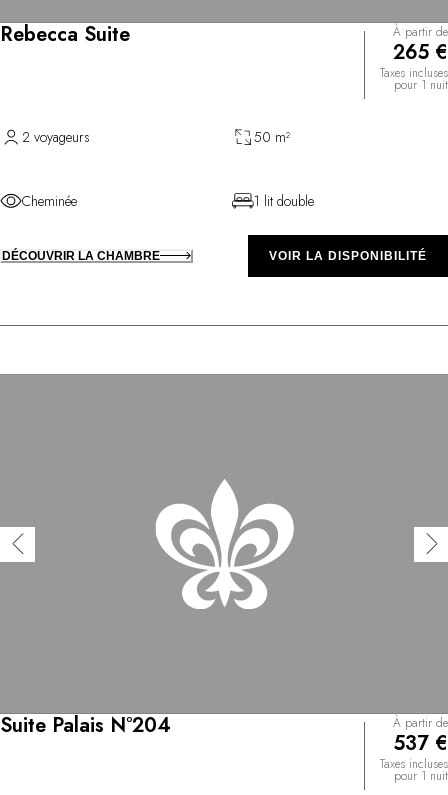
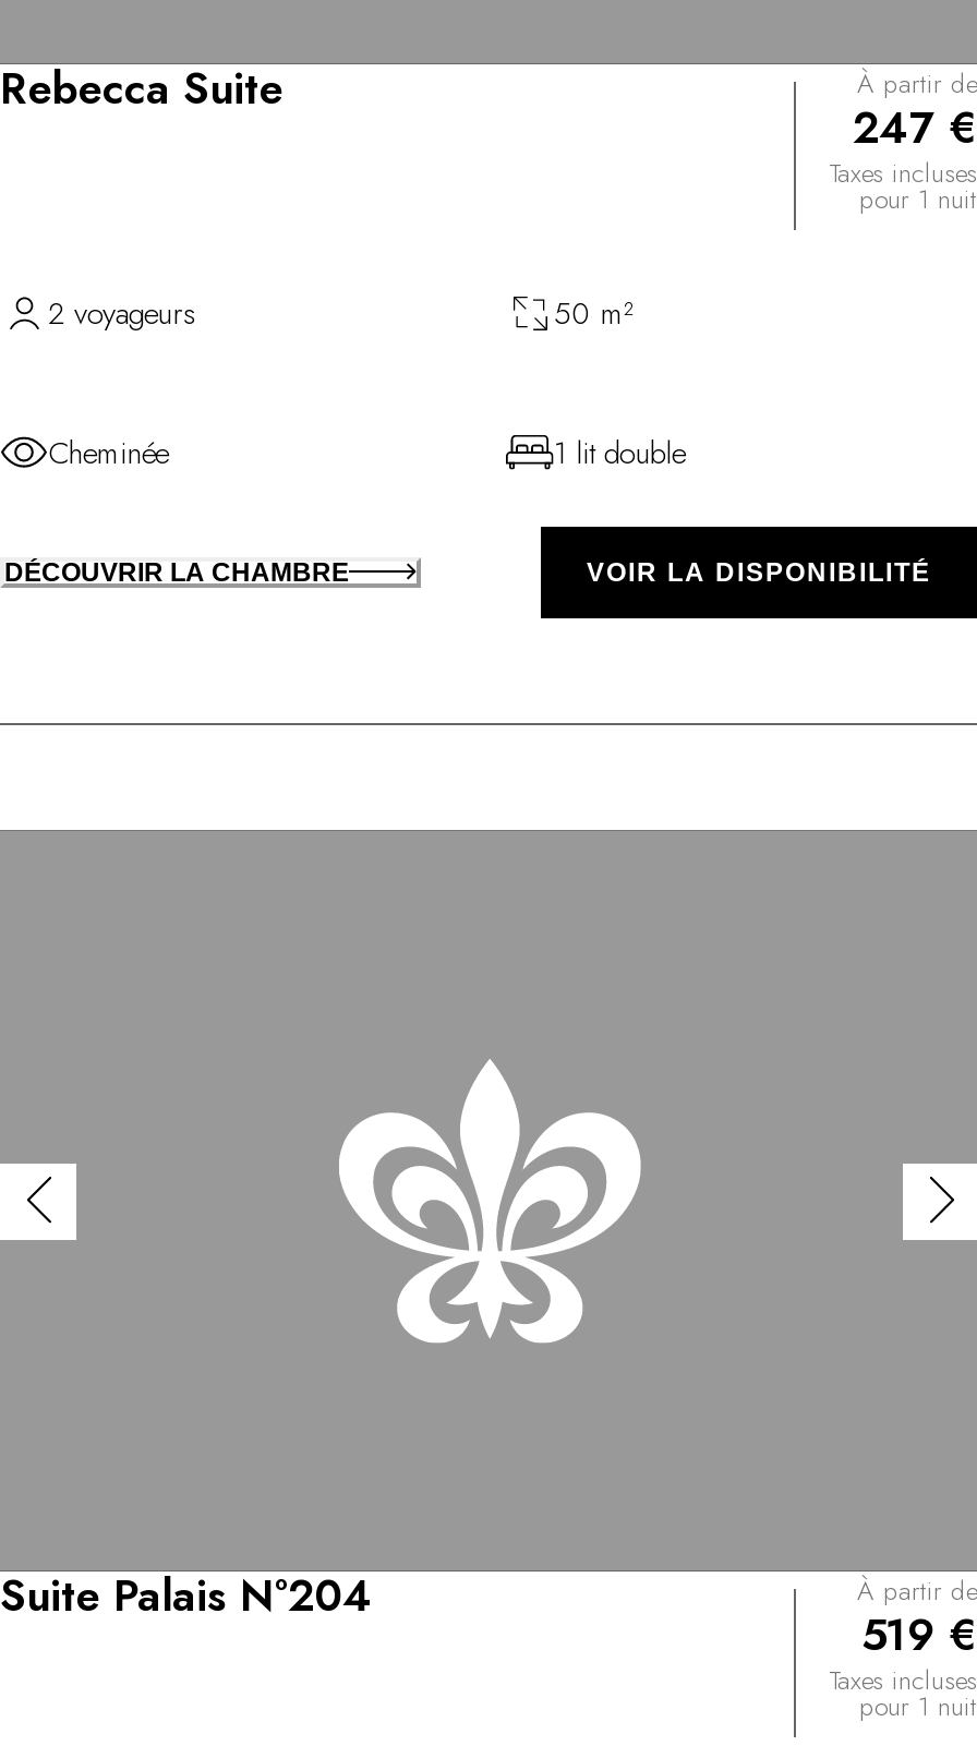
- 265 €
+ 247 €

- 537 €
+ 519 €
